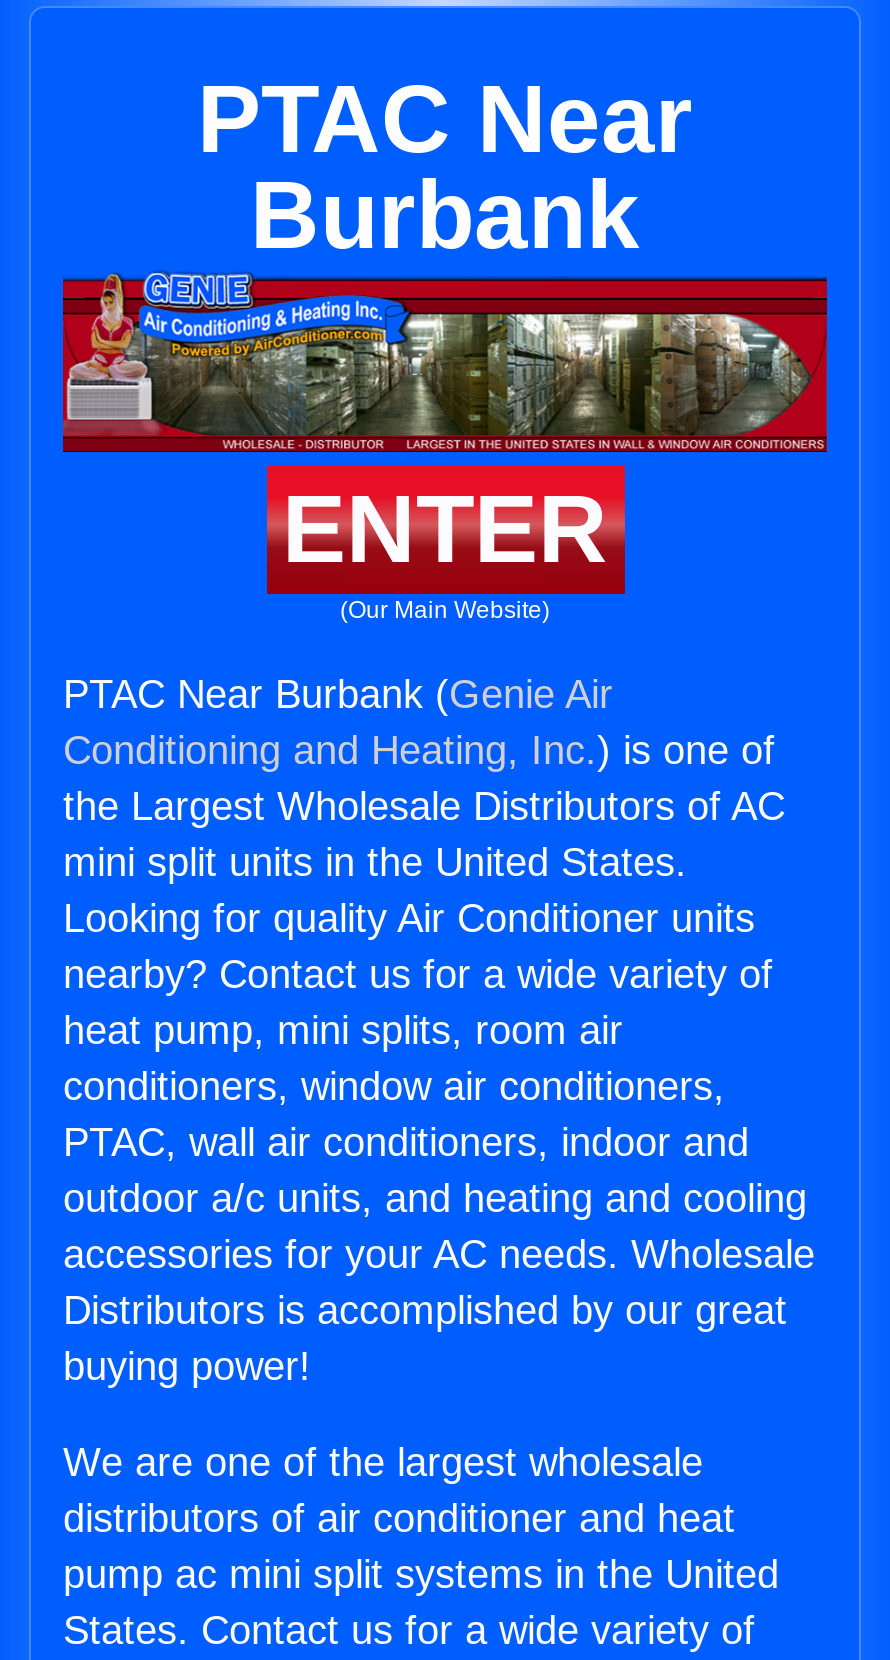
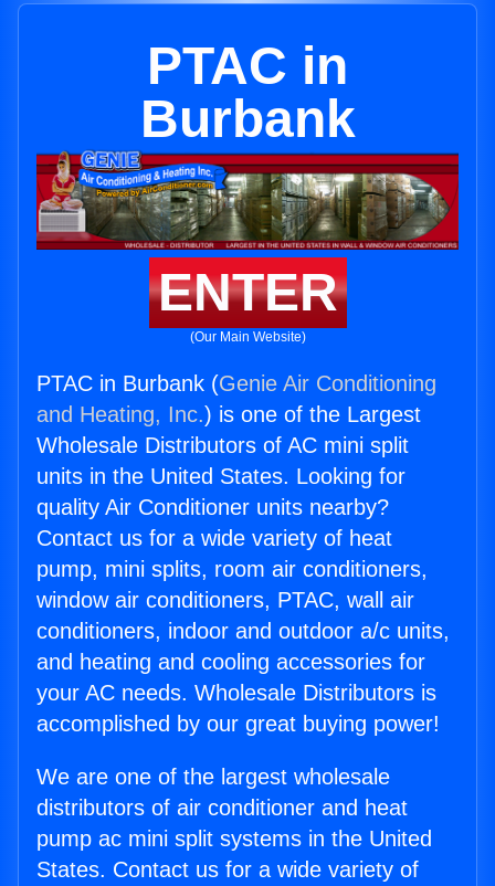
- PTAC Near
+ PTAC in

- PTAC Near Burbank (Genie Air
- Conditioning and Heating, Inc.) is one of
- the Largest Wholesale Distributors of AC
- mini split units in the United States.
- Looking for quality Air Conditioner units
- nearby? Contact us for a wide variety of
- heat pump, mini splits, room air
- conditioners, window air conditioners,
- PTAC, wall air conditioners, indoor and
- outdoor a/c units, and heating and cooling
- accessories for your AC needs. Wholesale
- Distributors is accomplished by our great
- buying power!
+ PTAC in Burbank (Genie Air Conditioning
+ and Heating, Inc.) is one of the Largest
+ Wholesale Distributors of AC mini split
+ units in the United States. Looking for
+ quality Air Conditioner units nearby?
+ Contact us for a wide variety of heat
+ pump, mini splits, room air conditioners,
+ window air conditioners, PTAC, wall air
+ conditioners, indoor and outdoor a/c units,
+ and heating and cooling accessories for
+ your AC needs. Wholesale Distributors is
+ accomplished by our great buying power!
